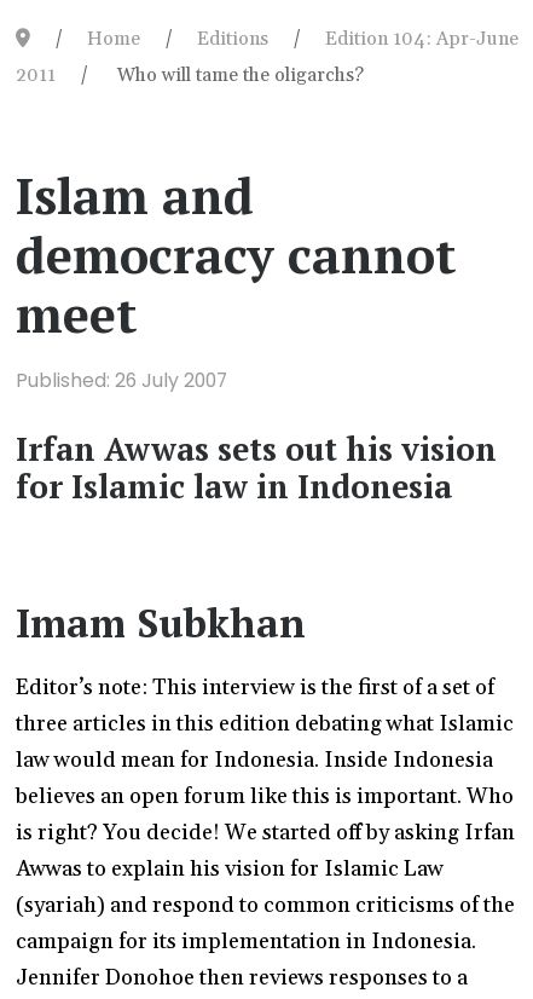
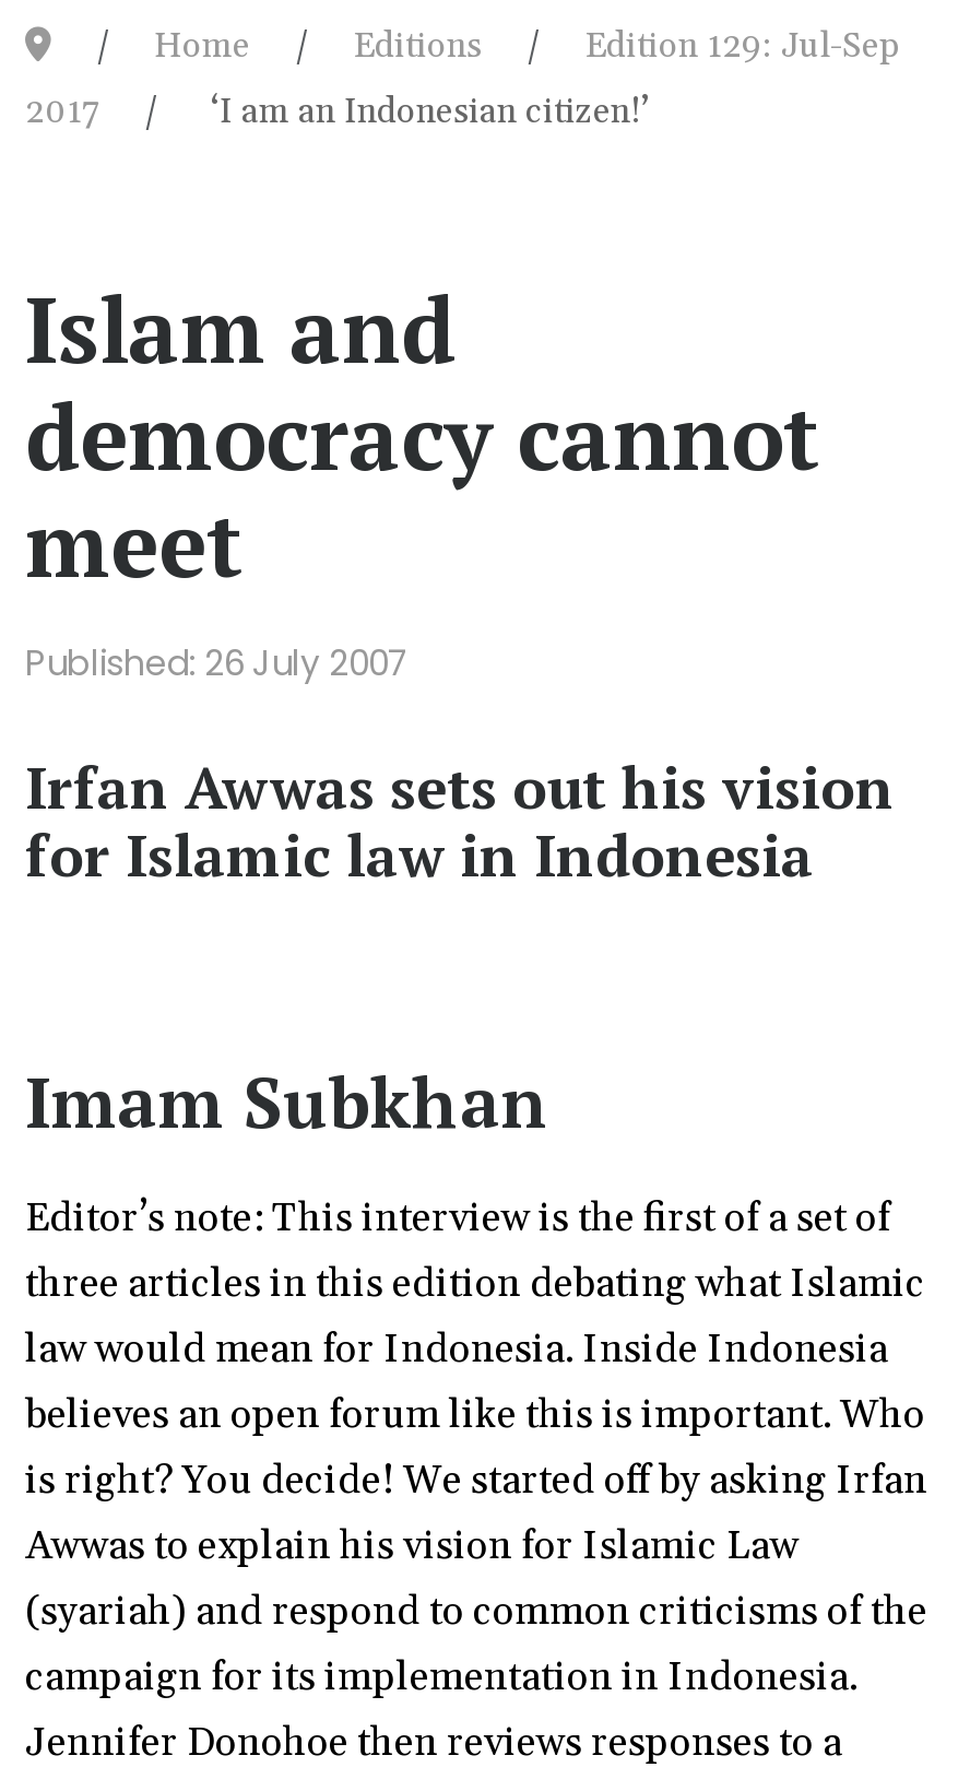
- Edition 104: Apr-June
+ Edition 129: Jul-Sep

- 2011
- Who will tame the oligarchs?
+ 2017
+ ‘I am an Indonesian citizen!’
